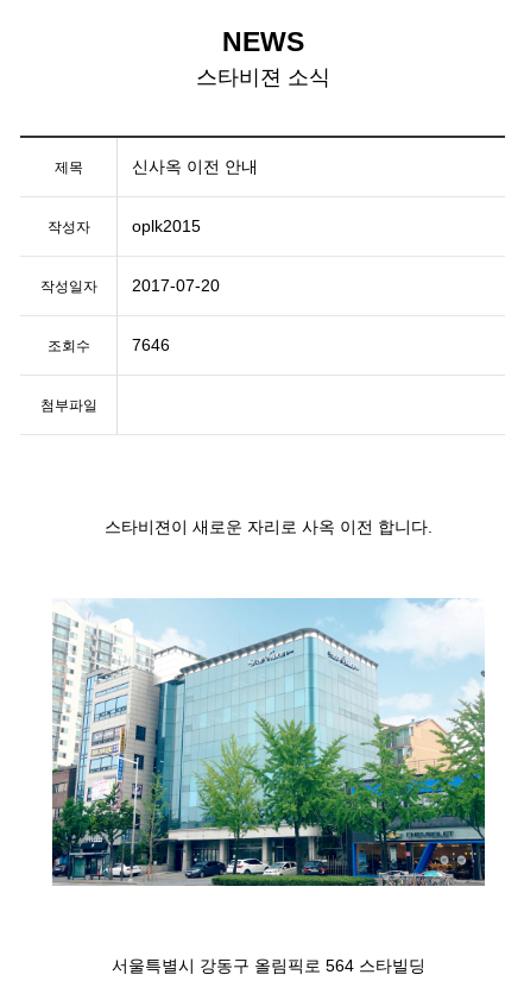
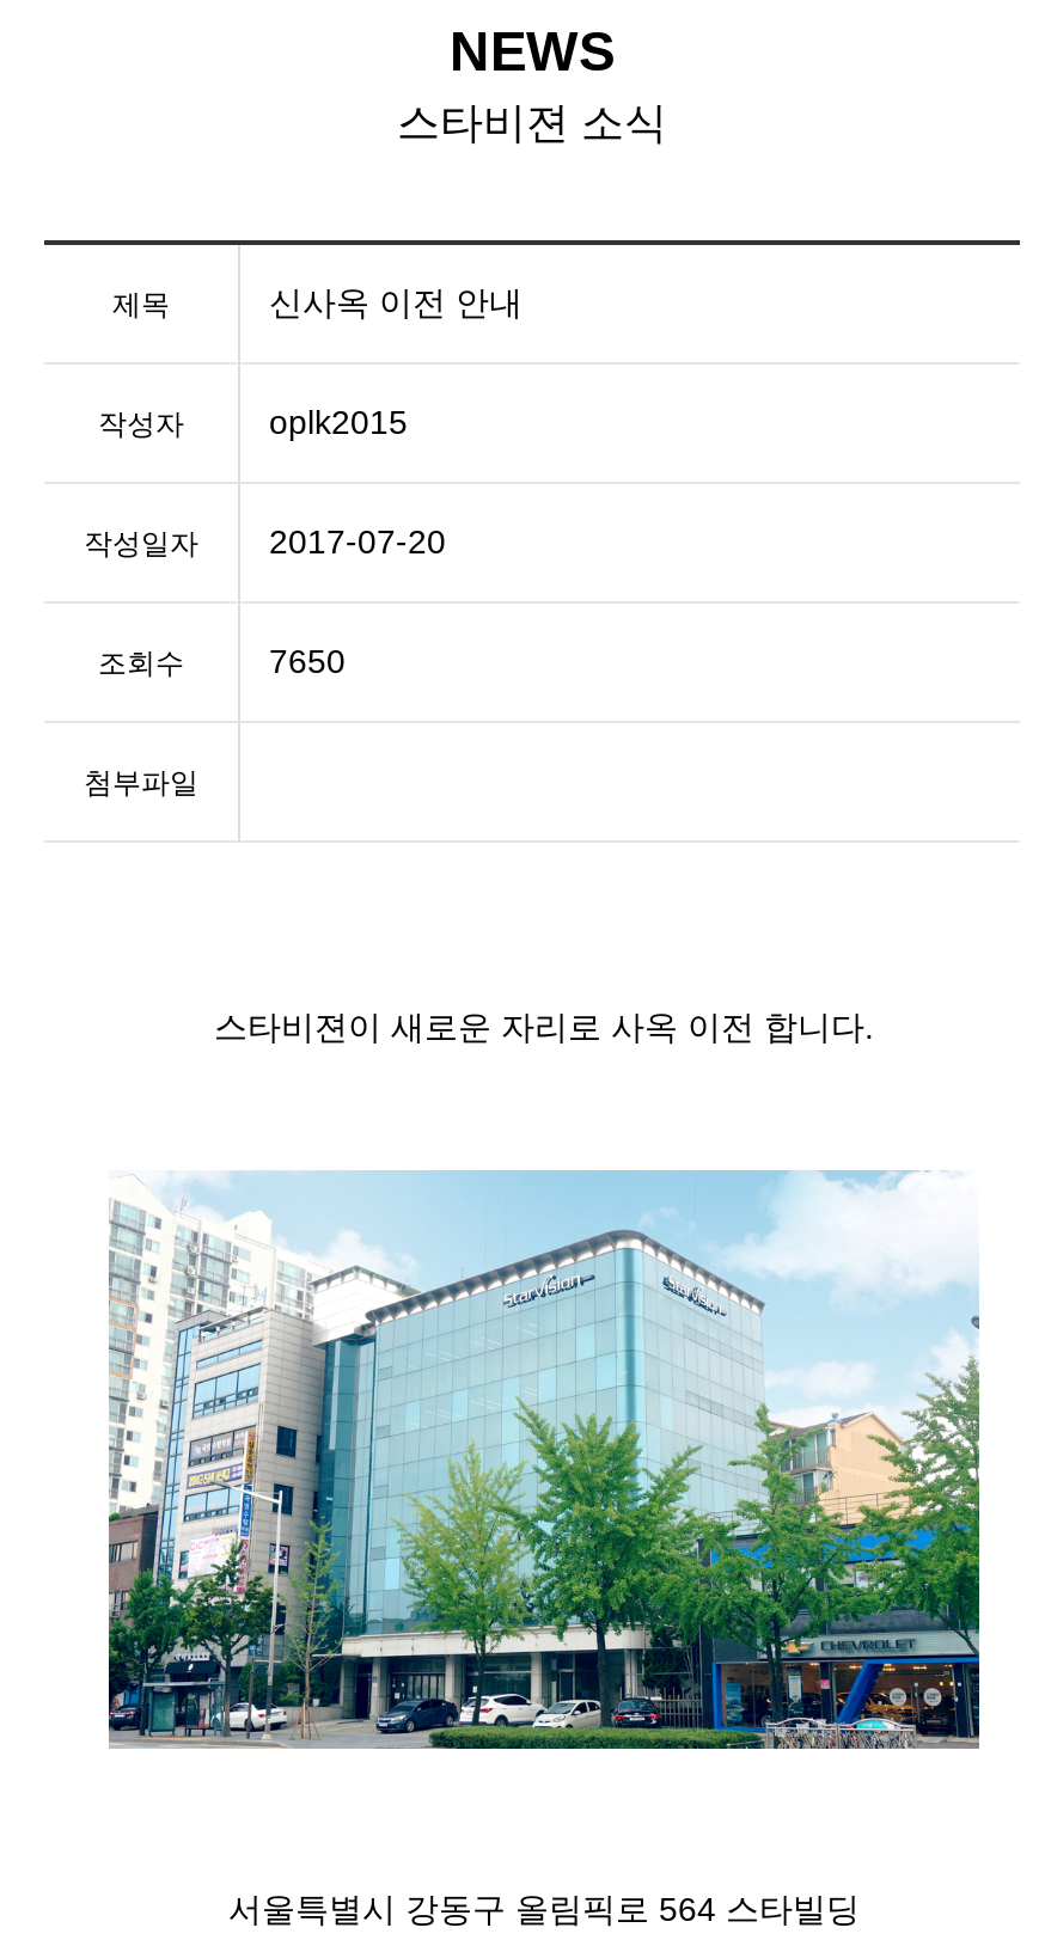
- 7646
+ 7650
